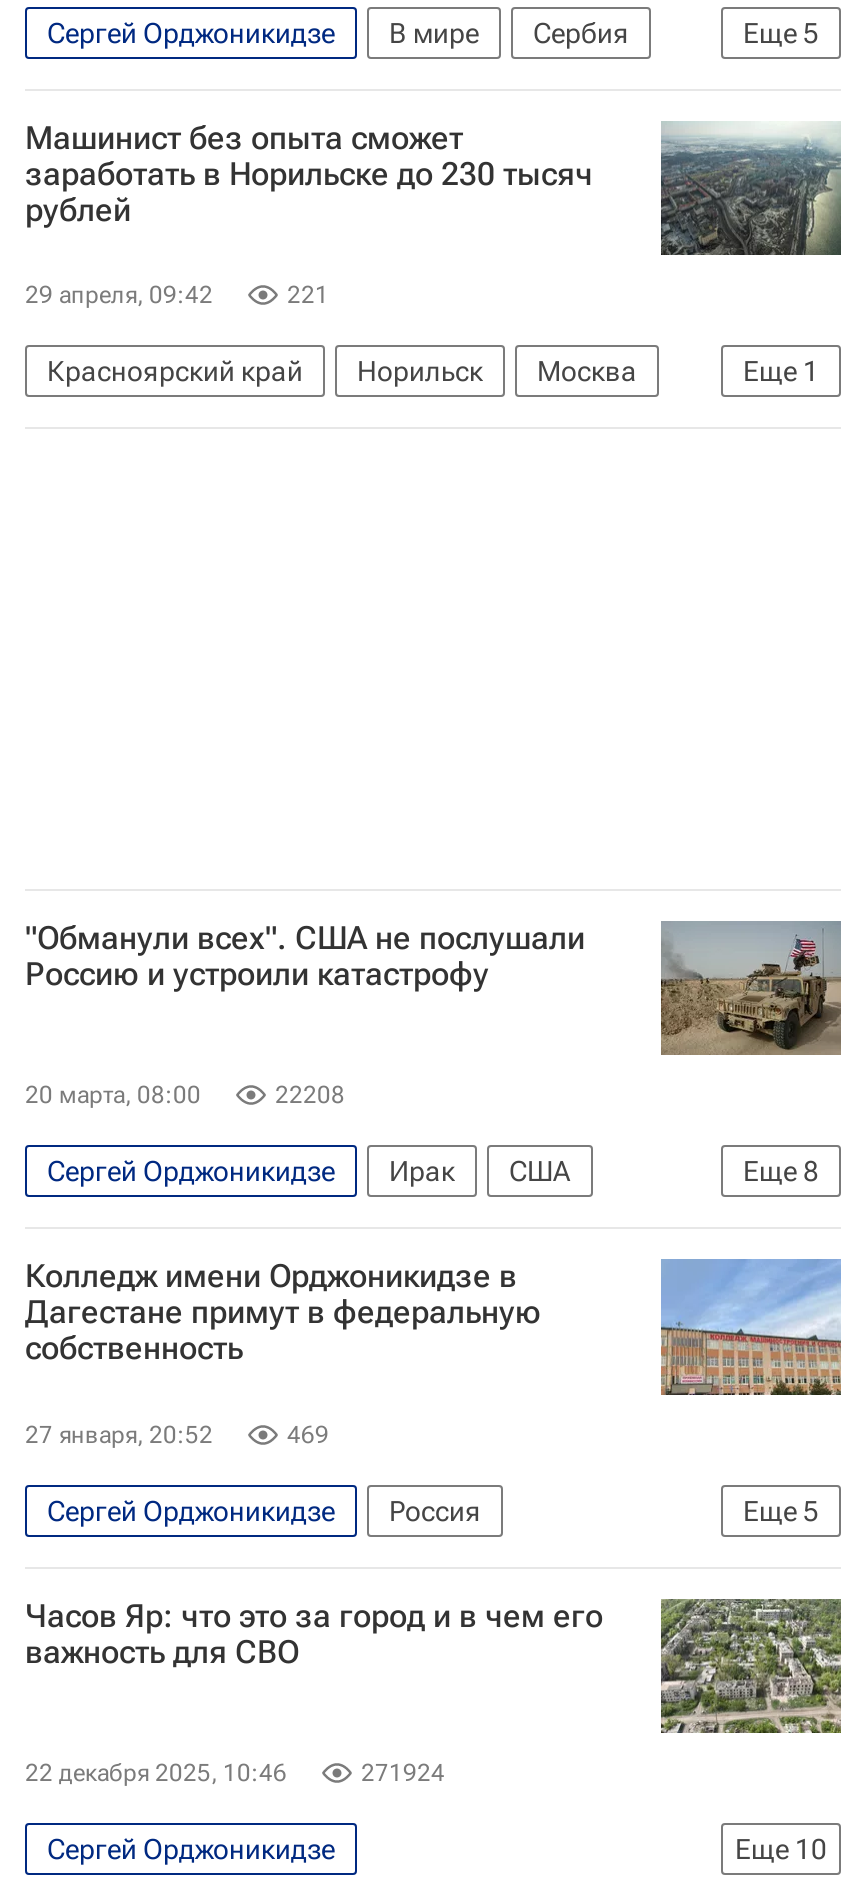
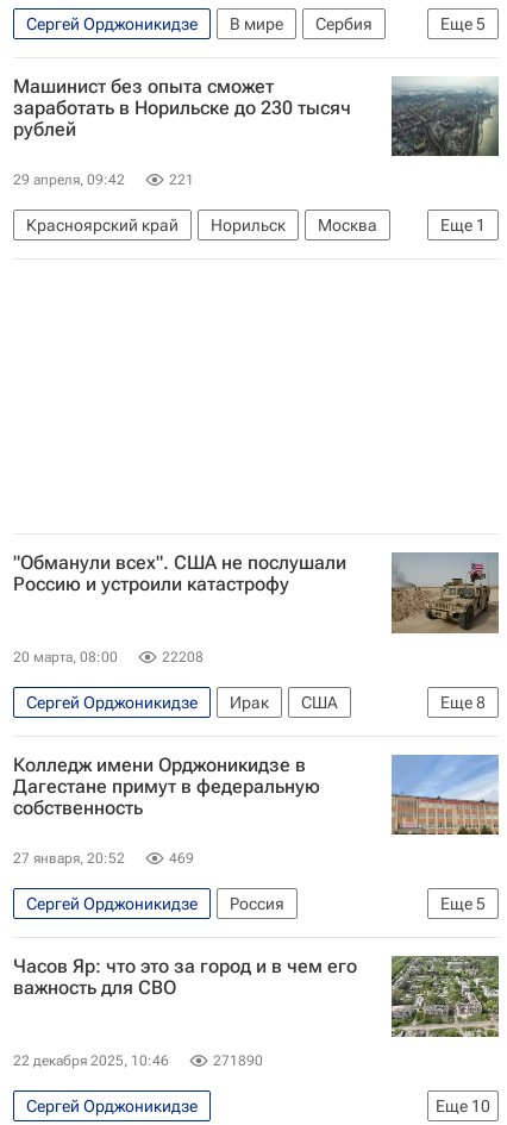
- 271924
+ 271890
